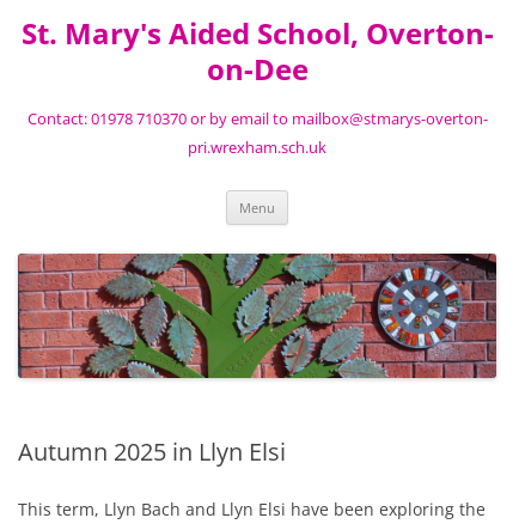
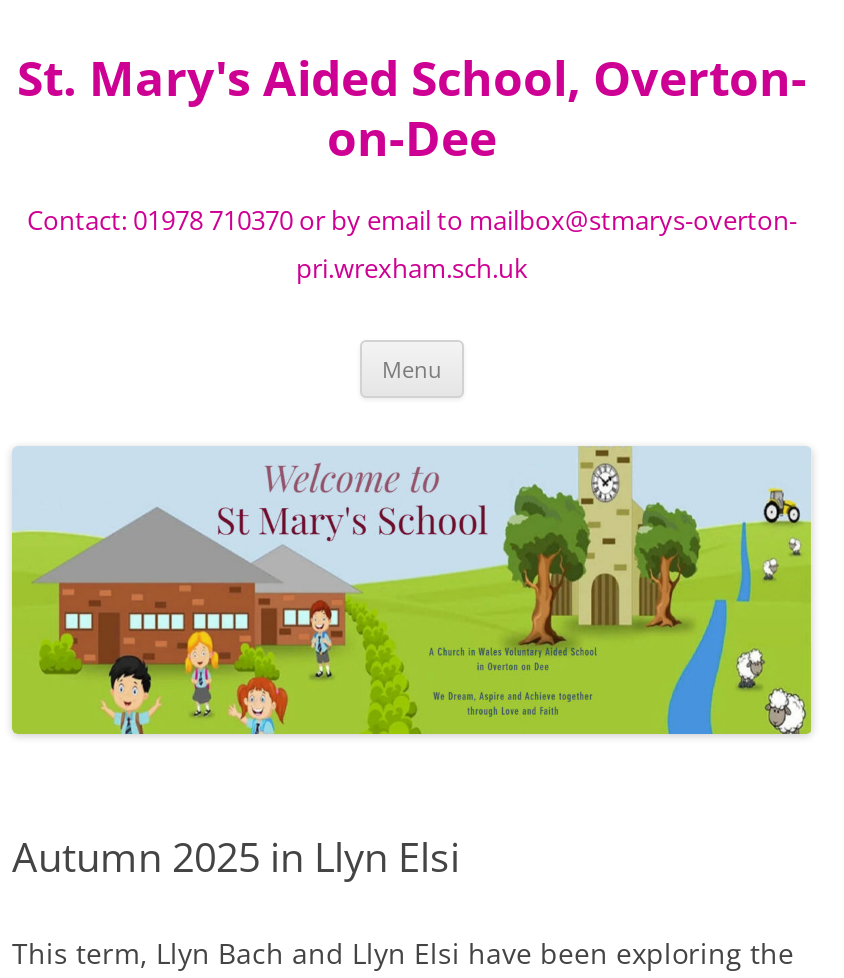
- [image]
+ [image]
